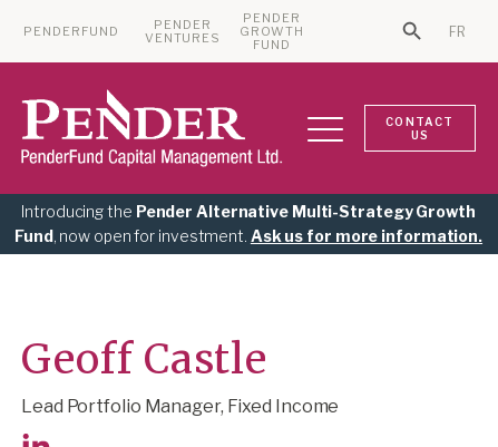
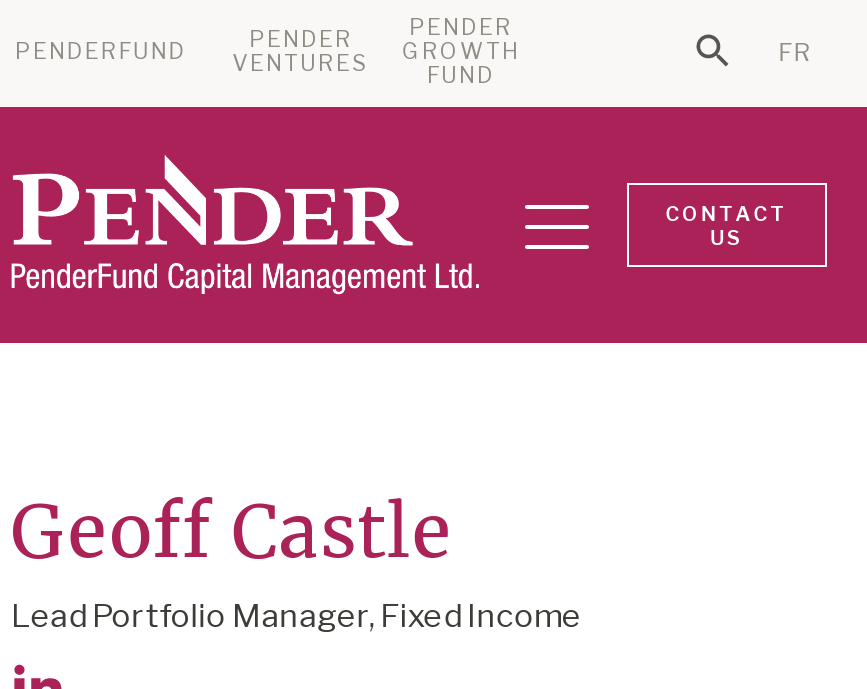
- Introducing the Pender Alternative Multi-Strategy Growth
- Fund, now open for investment. Ask us for more information.
